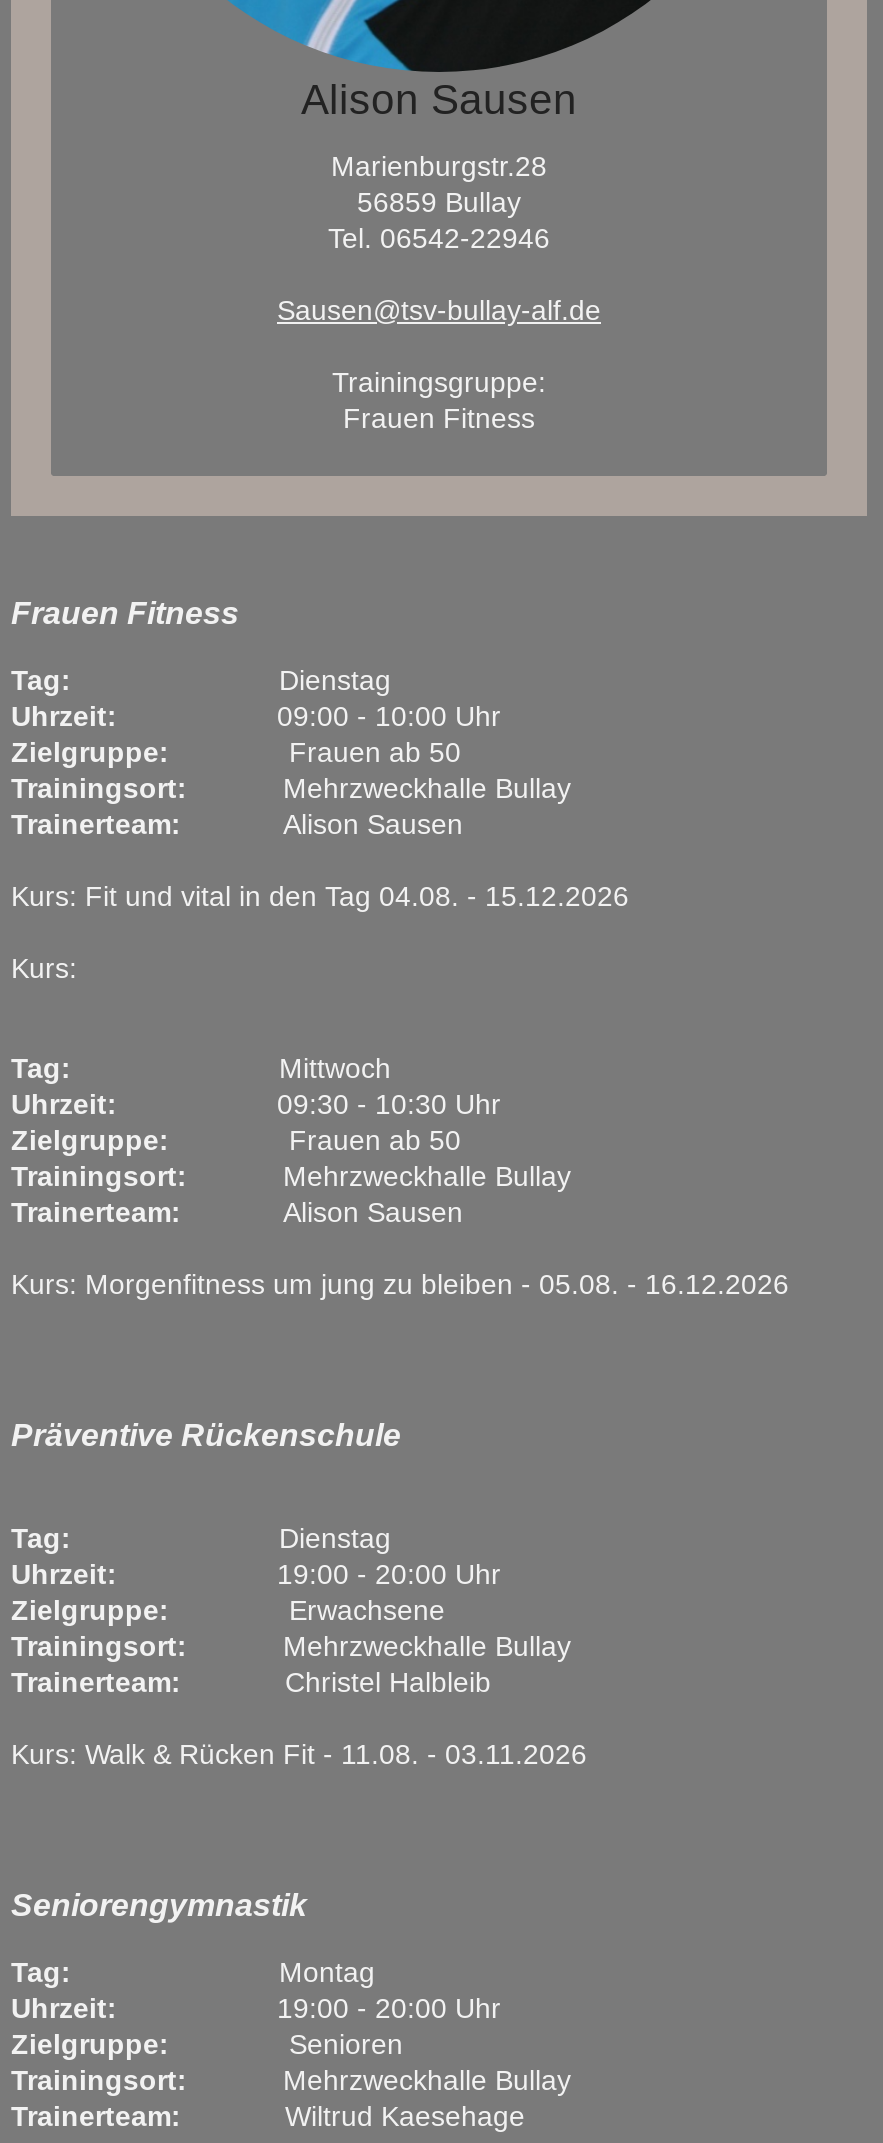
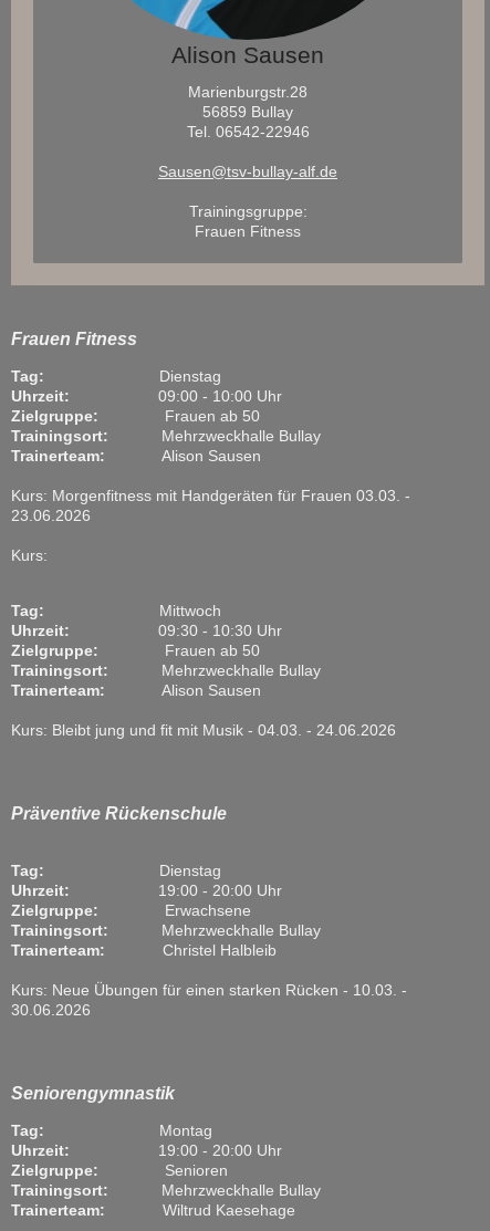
- Kurs: Fit und vital in den Tag 04.08. - 15.12.2026
+ Kurs: Morgenfitness mit Handgeräten für Frauen 03.03. -
+ 23.06.2026

- Kurs: Morgenfitness um jung zu bleiben - 05.08. - 16.12.2026
+ Kurs: Bleibt jung und fit mit Musik - 04.03. - 24.06.2026

- Kurs: Walk & Rücken Fit - 11.08. - 03.11.2026
+ Kurs: Neue Übungen für einen starken Rücken - 10.03. -
+ 30.06.2026
